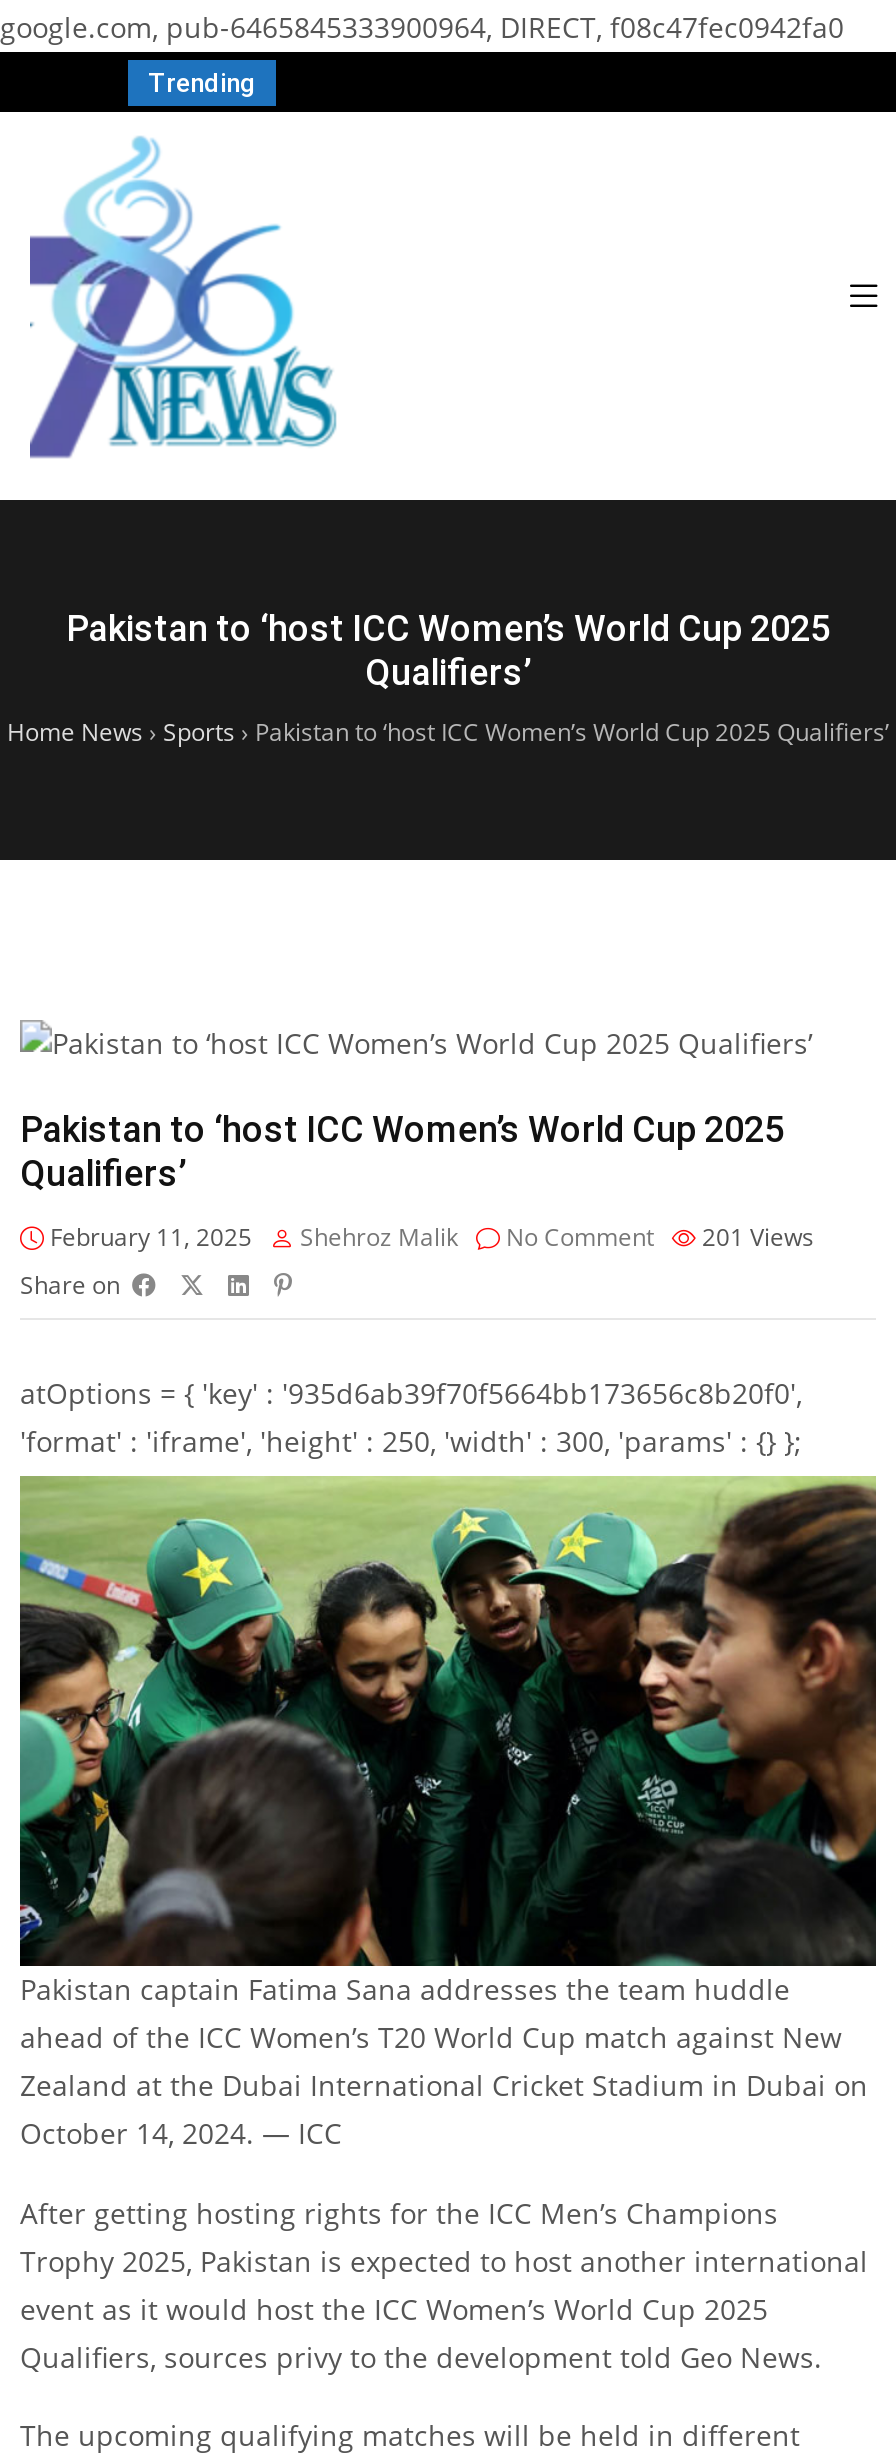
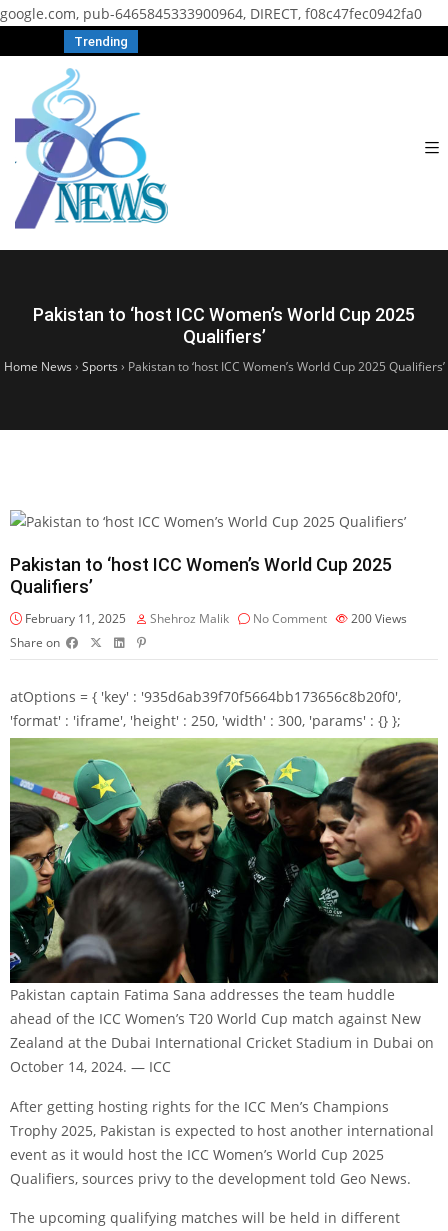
- February 11, 2025 Shehroz Malik No Comment 201 Views
+ February 11, 2025 Shehroz Malik No Comment 200 Views
